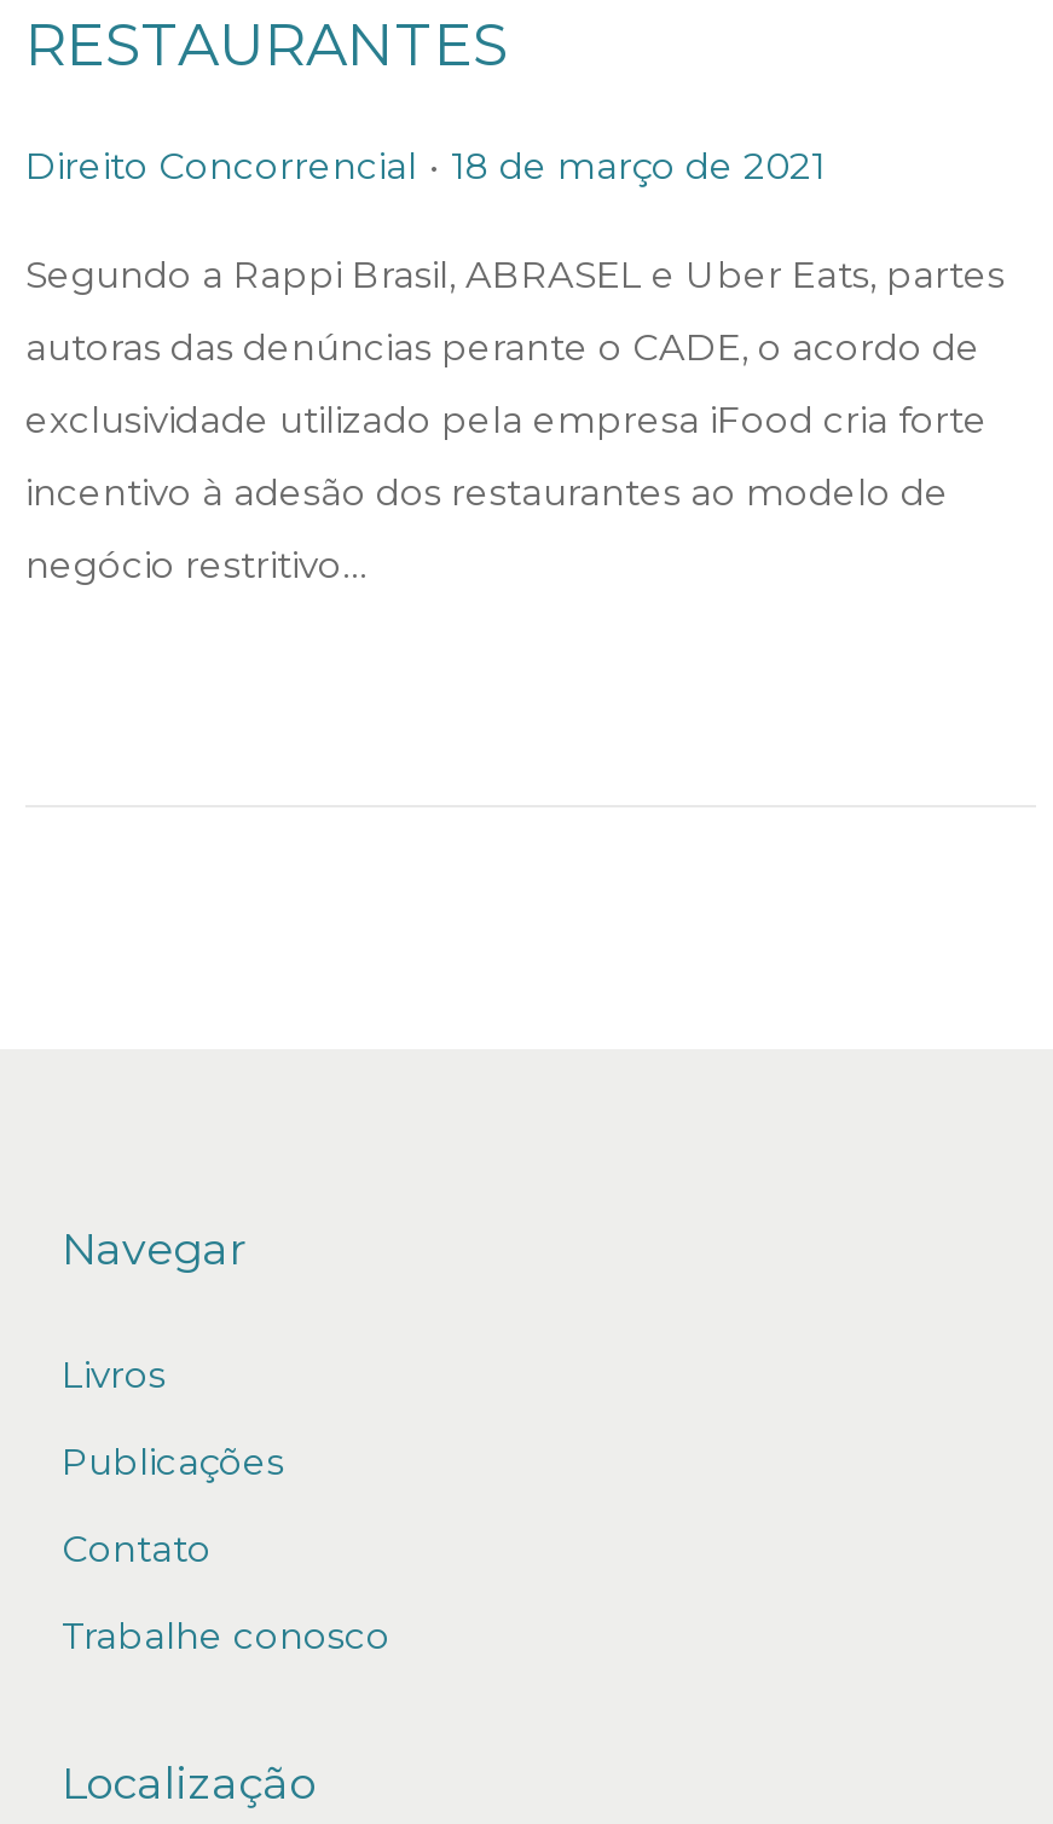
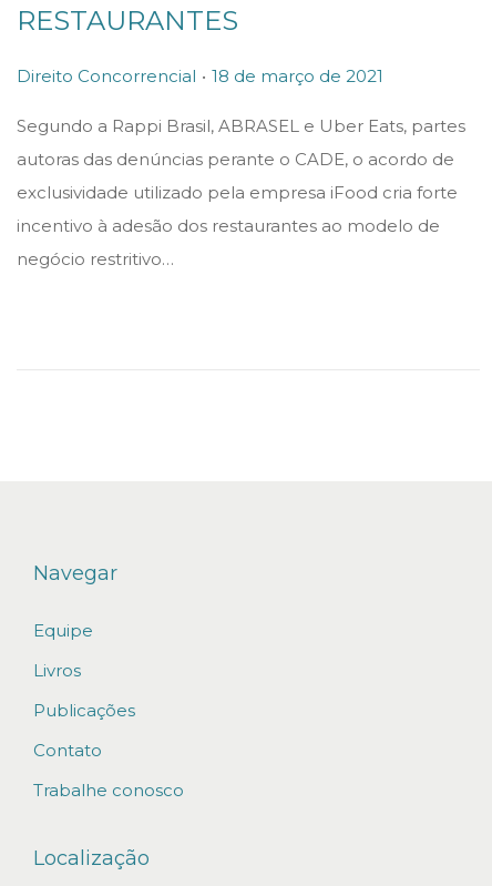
+ Equipe
